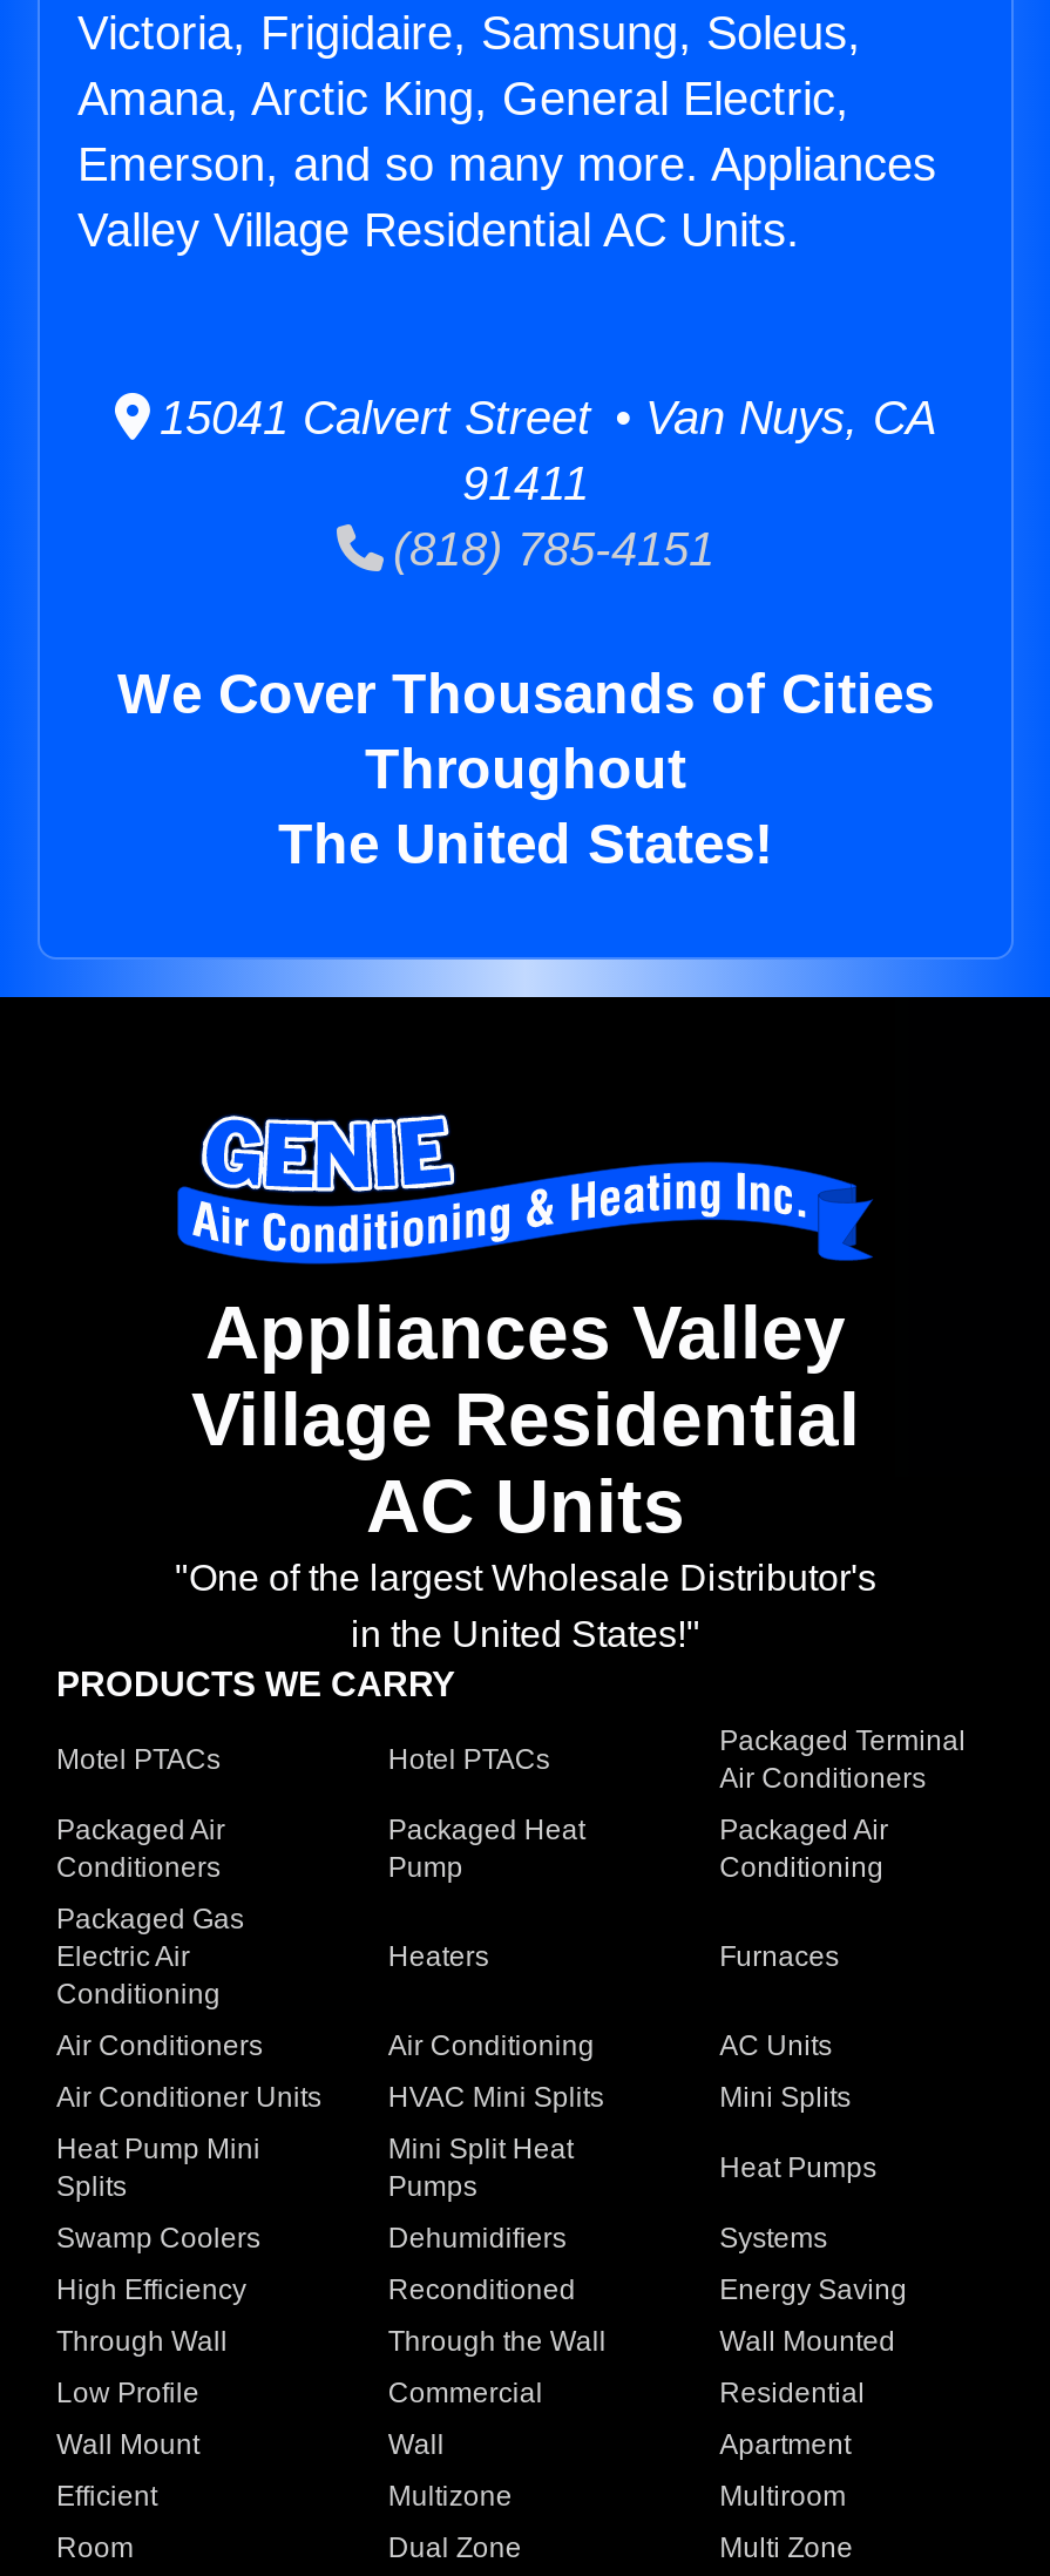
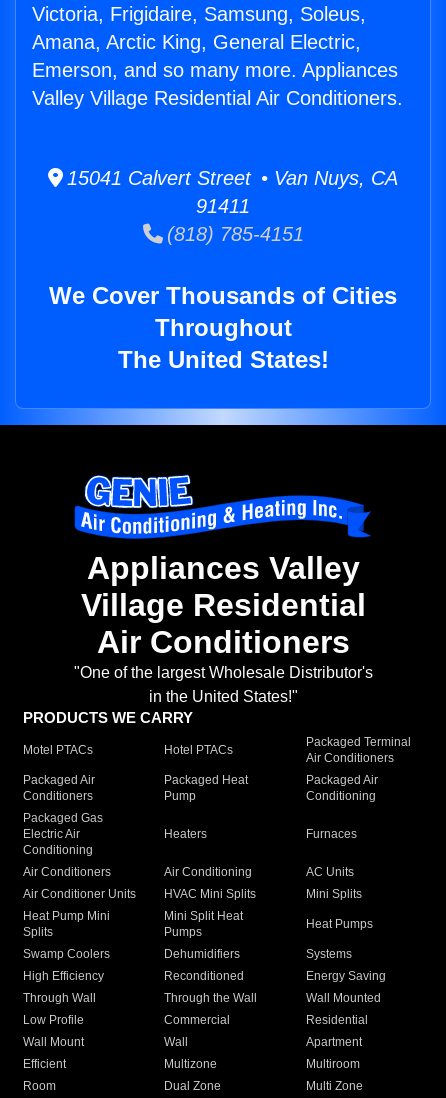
- Valley Village Residential AC Units.
+ Valley Village Residential Air Conditioners.

- AC Units
+ Air Conditioners
